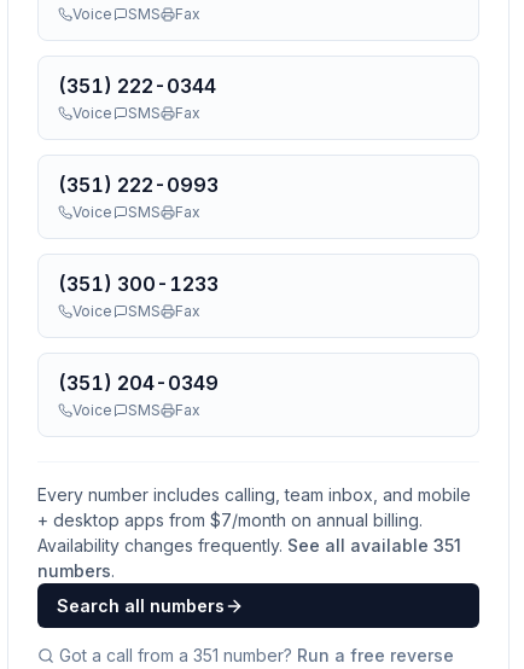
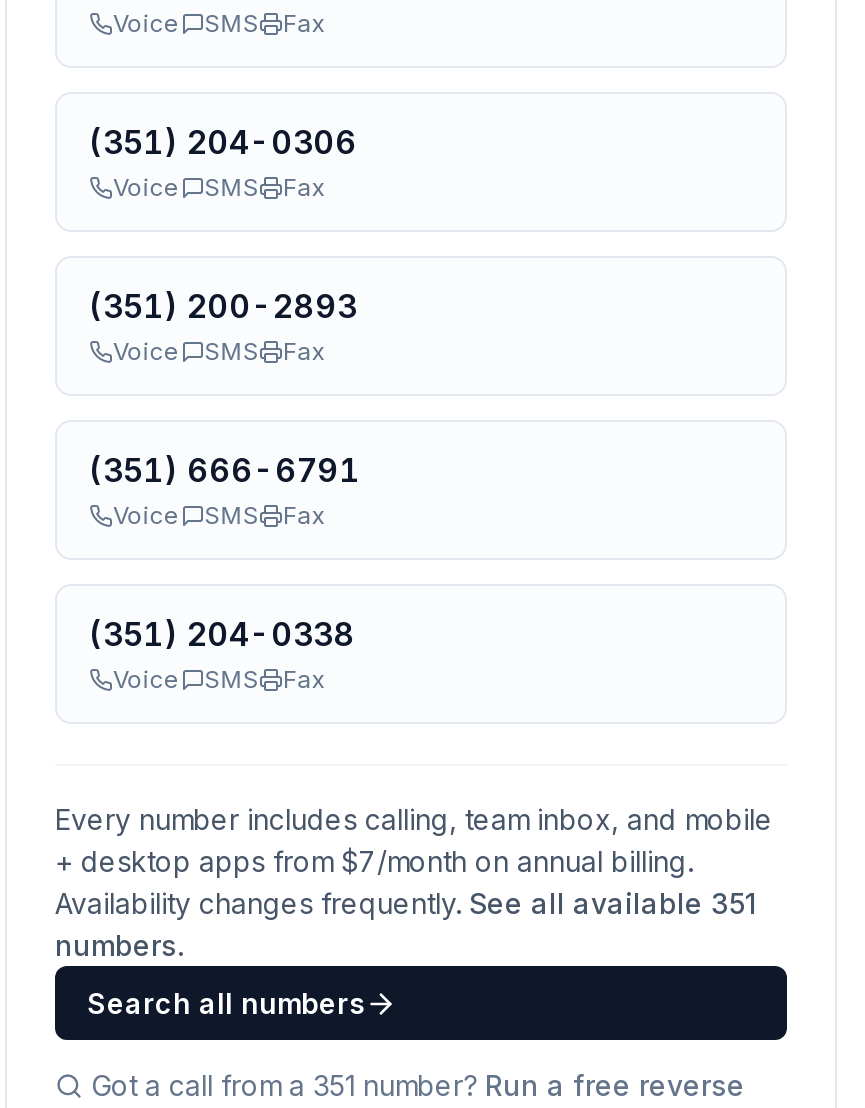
- (351) 222-0344
+ (351) 204-0306

- (351) 222-0993
+ (351) 200-2893

- (351) 300-1233
+ (351) 666-6791

- (351) 204-0349
+ (351) 204-0338
